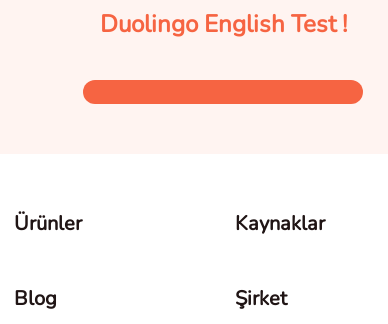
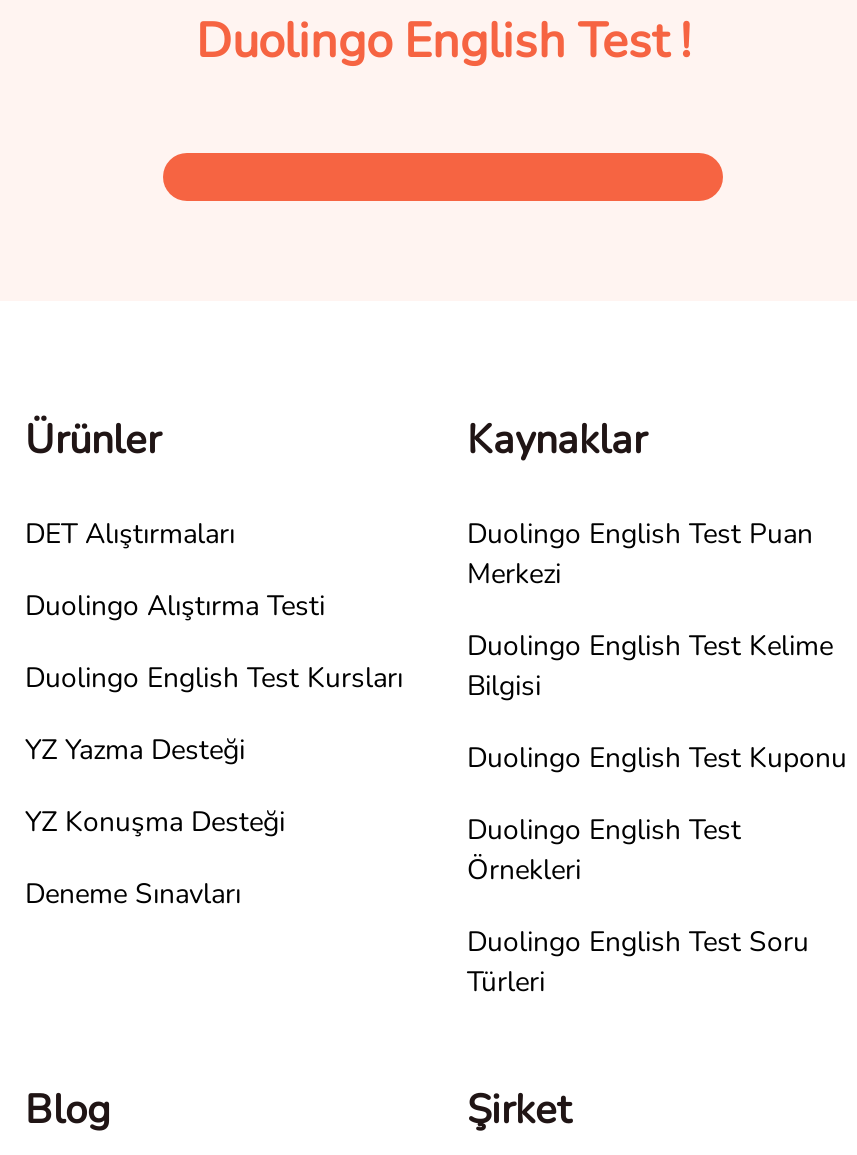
+ DET Alıştırmaları
+ Duolingo Alıştırma Testi
+ Duolingo English Test Kursları
+ YZ Yazma Desteği
+ YZ Konuşma Desteği
+ Deneme Sınavları

+ Duolingo English Test Puan
+ Merkezi
+ Duolingo English Test Kelime
+ Bilgisi
+ Duolingo English Test Kuponu
+ Duolingo English Test
+ Örnekleri
+ Duolingo English Test Soru
+ Türleri
